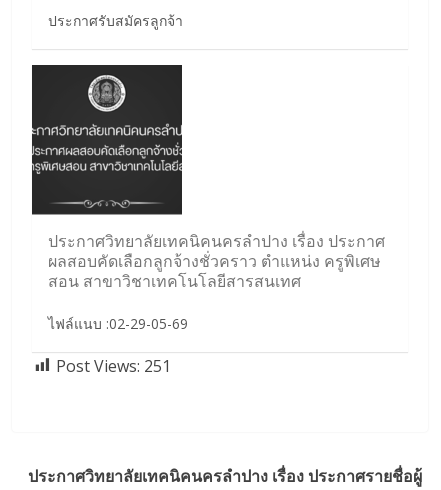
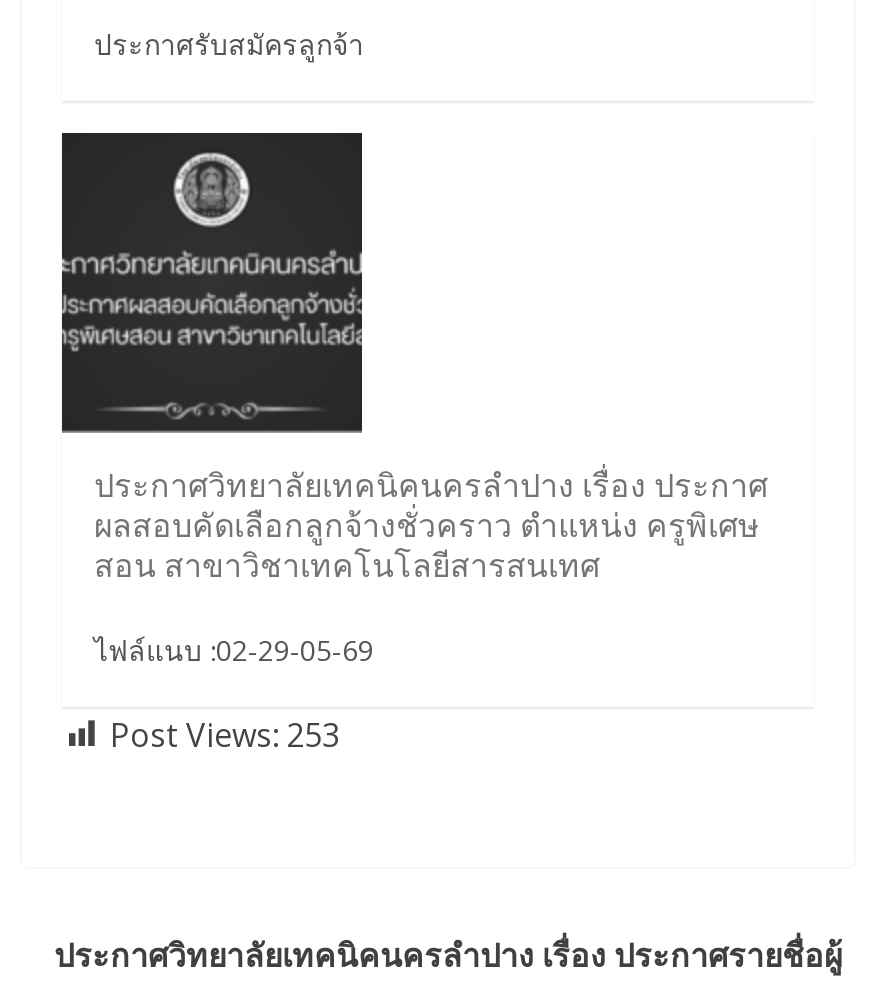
- Post Views: 251
+ Post Views: 253
